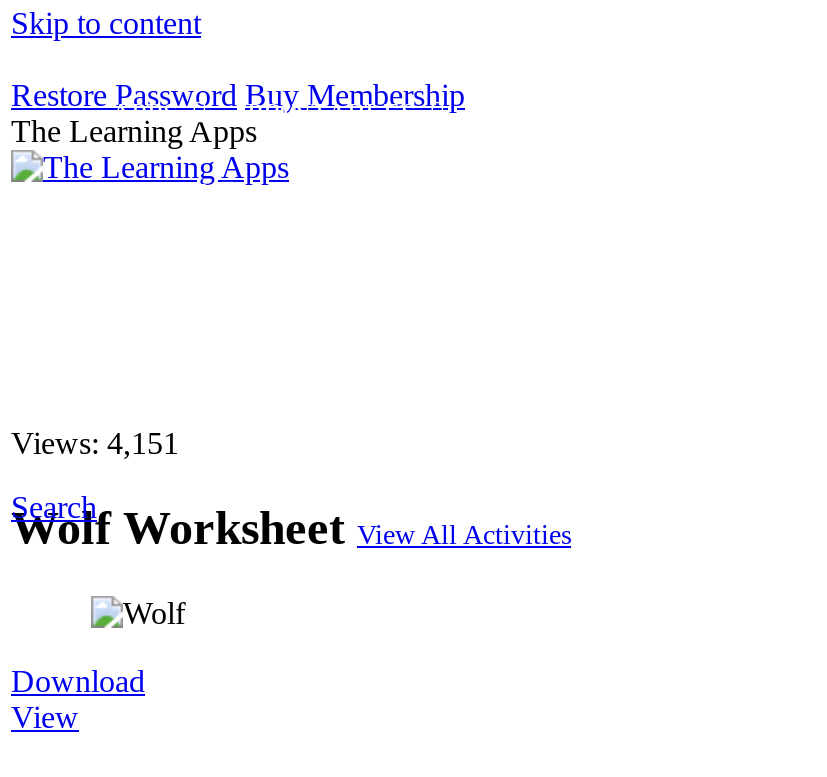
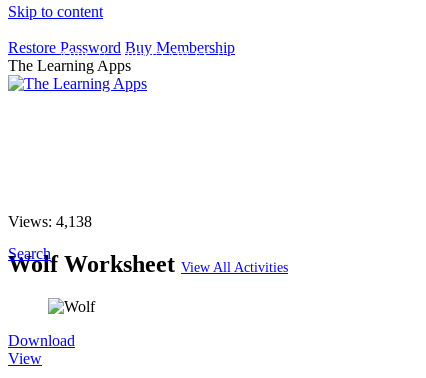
- Views: 4,151
+ Views: 4,138
